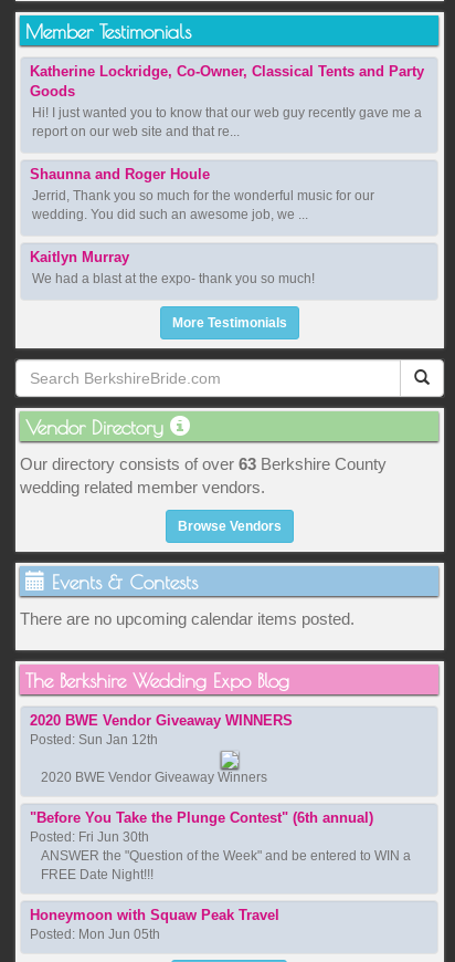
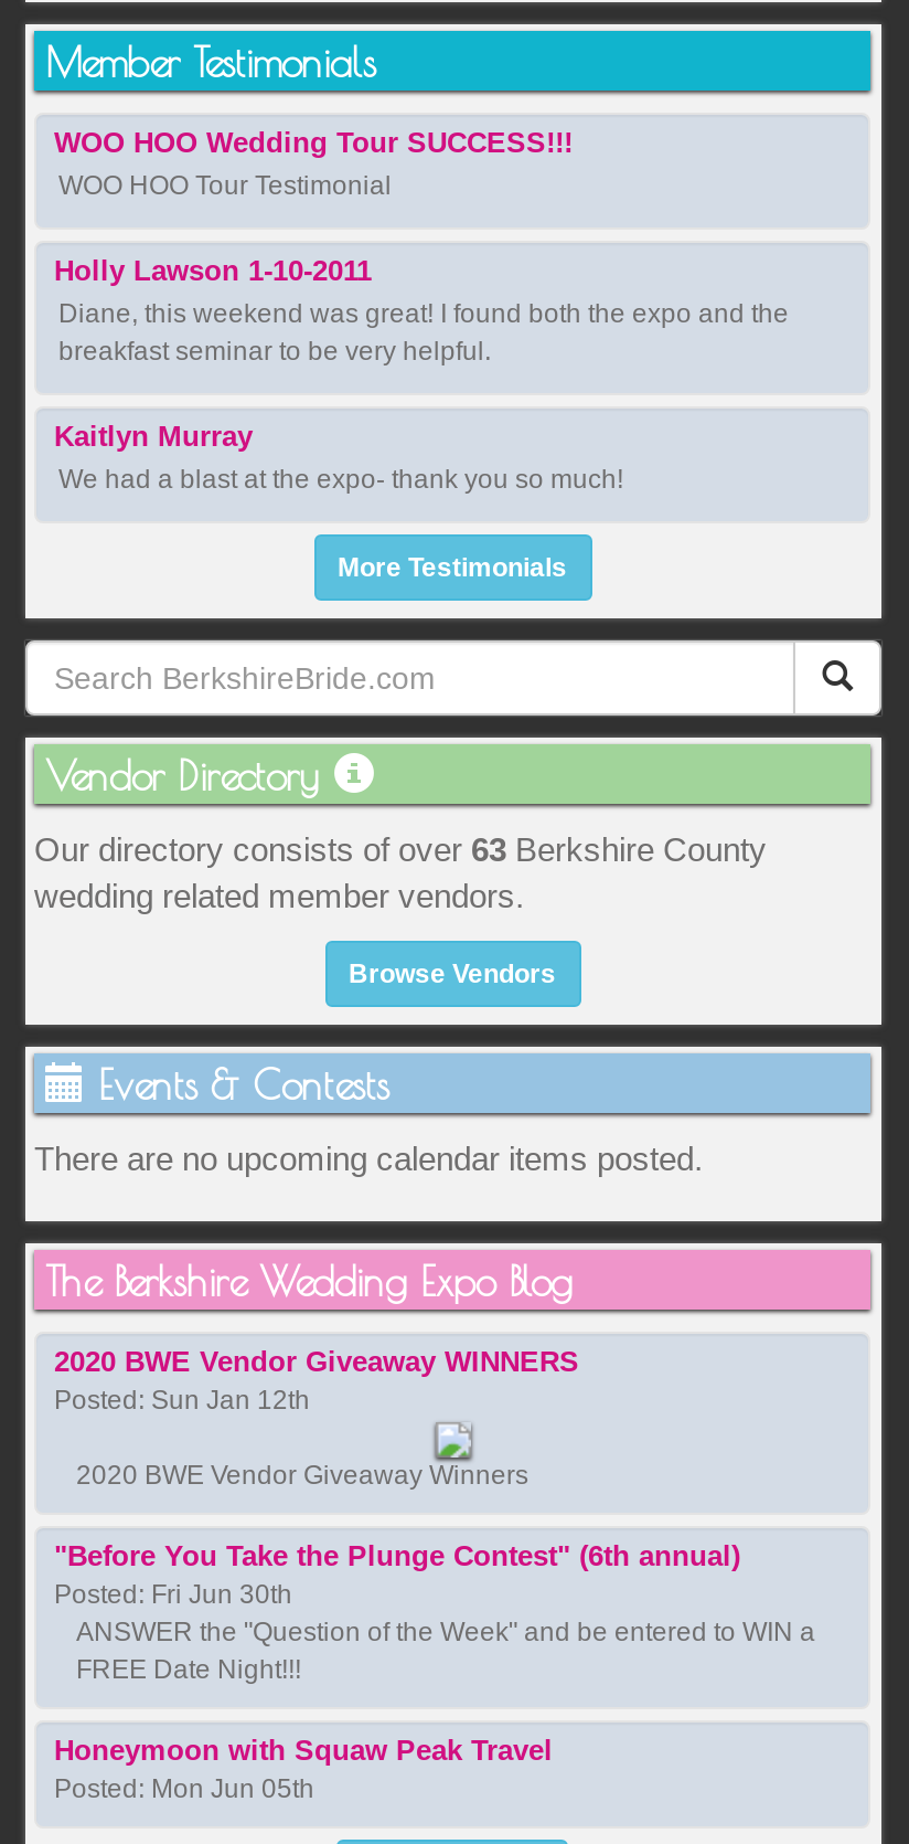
- Katherine Lockridge, Co-Owner, Classical Tents and Party
- Goods
- Hi! I just wanted you to know that our web guy recently gave me a
- report on our web site and that re...
+ WOO HOO Wedding Tour SUCCESS!!!
+ WOO HOO Tour Testimonial

- Shaunna and Roger Houle
- Jerrid, Thank you so much for the wonderful music for our
- wedding. You did such an awesome job, we ...
+ Holly Lawson 1-10-2011
+ Diane, this weekend was great! I found both the expo and the
+ breakfast seminar to be very helpful.
